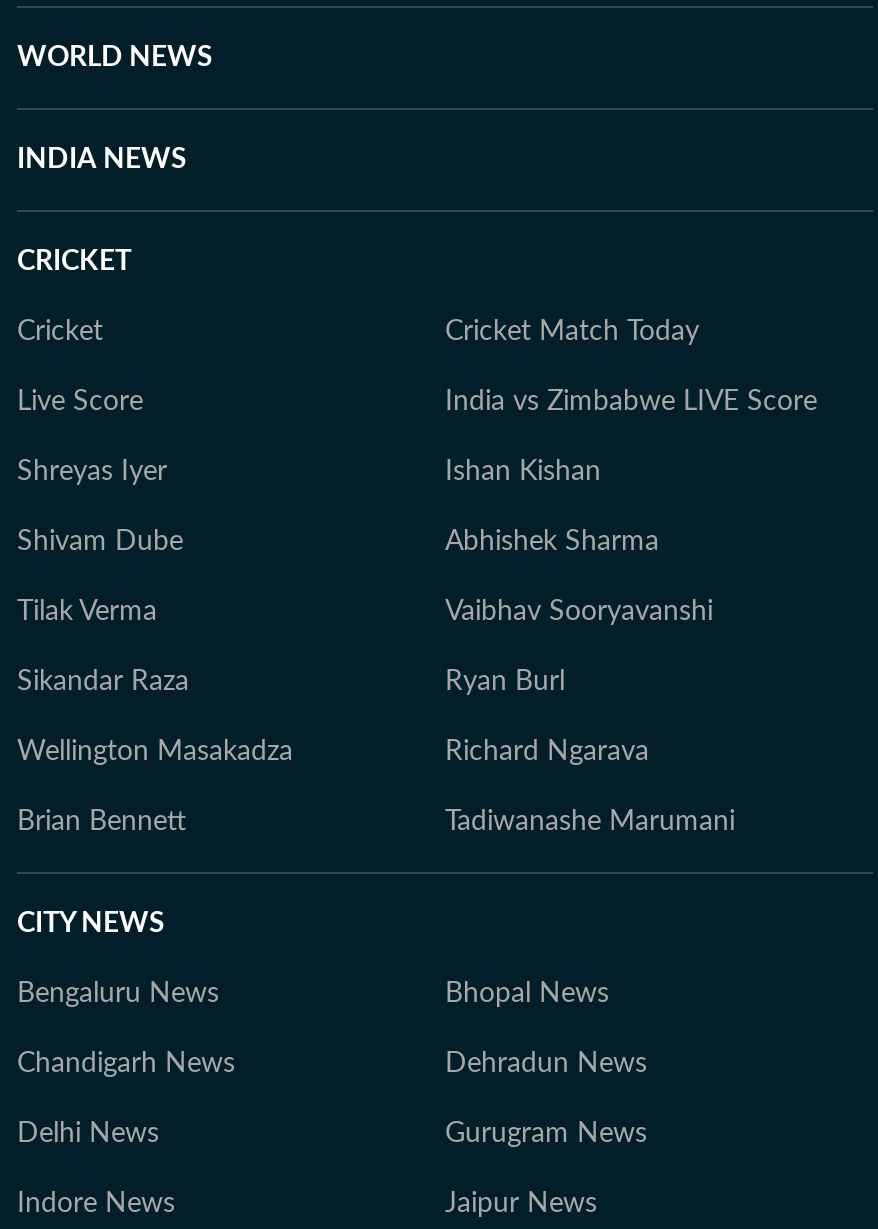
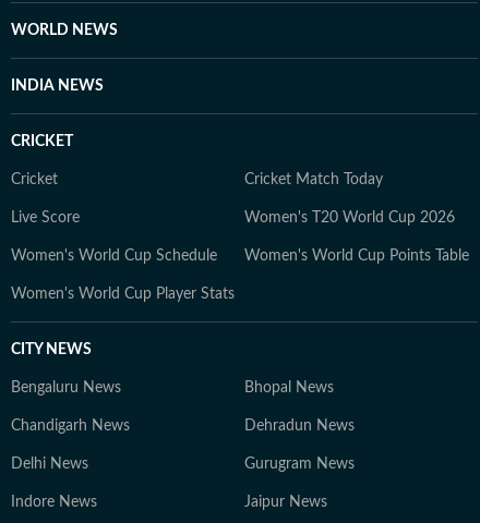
- India vs Zimbabwe LIVE Score
- Shreyas Iyer
- Ishan Kishan
- Shivam Dube
- Abhishek Sharma
- Tilak Verma
- Vaibhav Sooryavanshi
- Sikandar Raza
- Ryan Burl
- Wellington Masakadza
- Richard Ngarava
- Brian Bennett
- Tadiwanashe Marumani
+ Women's T20 World Cup 2026
+ Women's World Cup Schedule
+ Women's World Cup Points Table
+ Women's World Cup Player Stats
